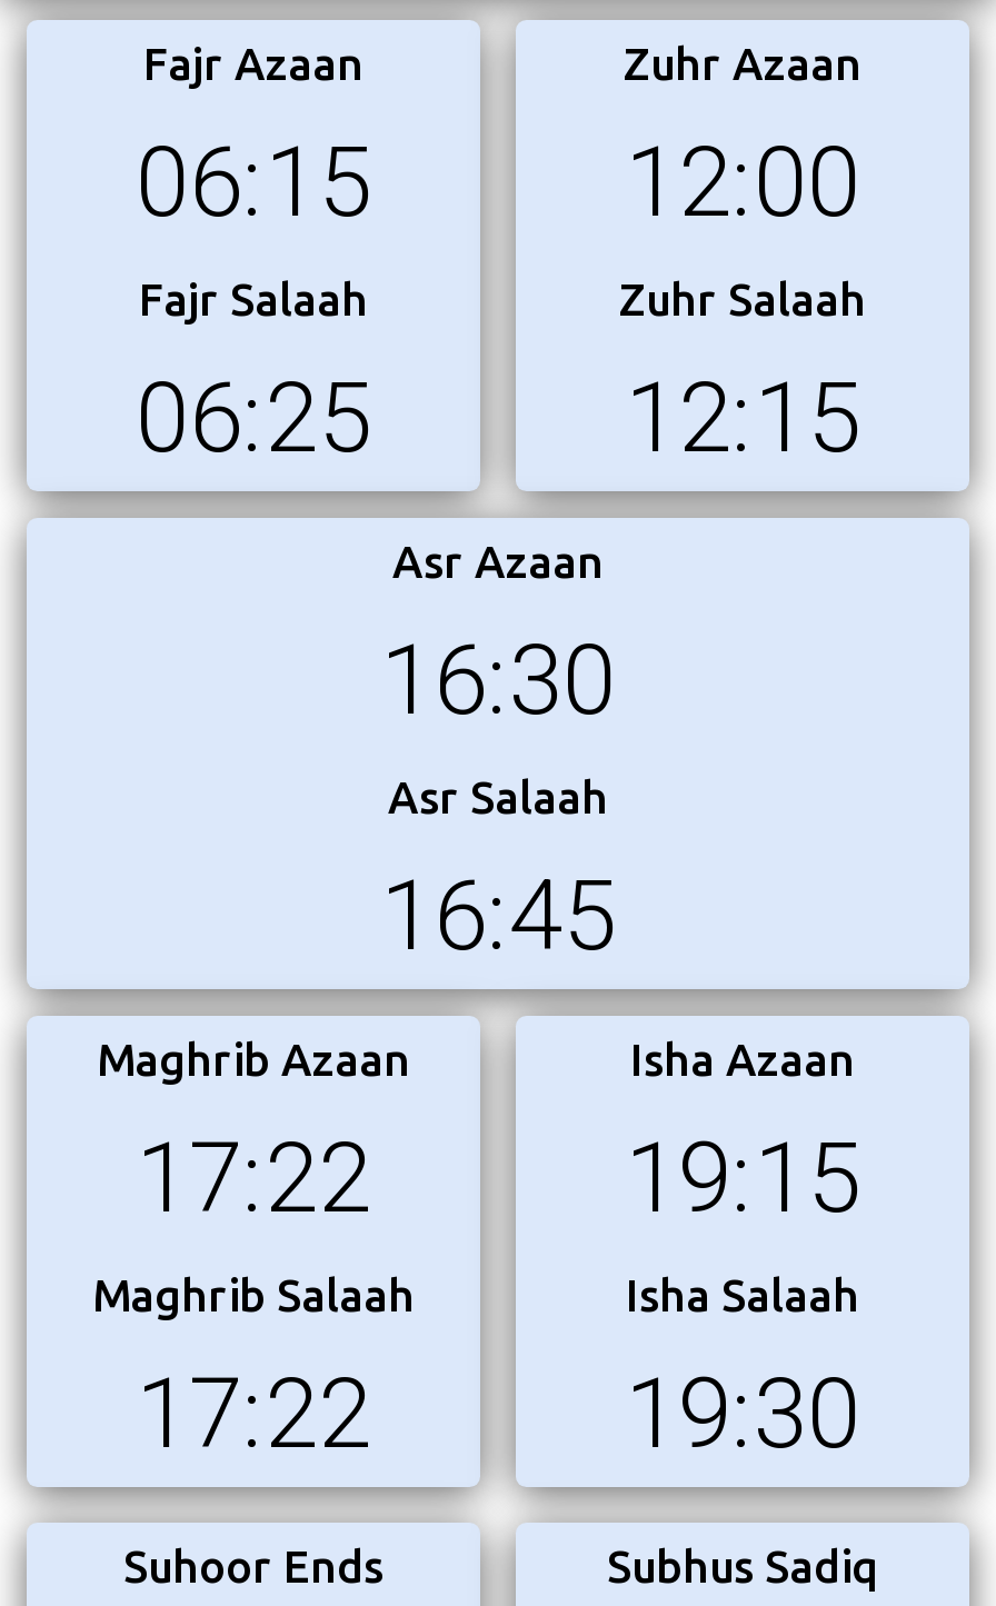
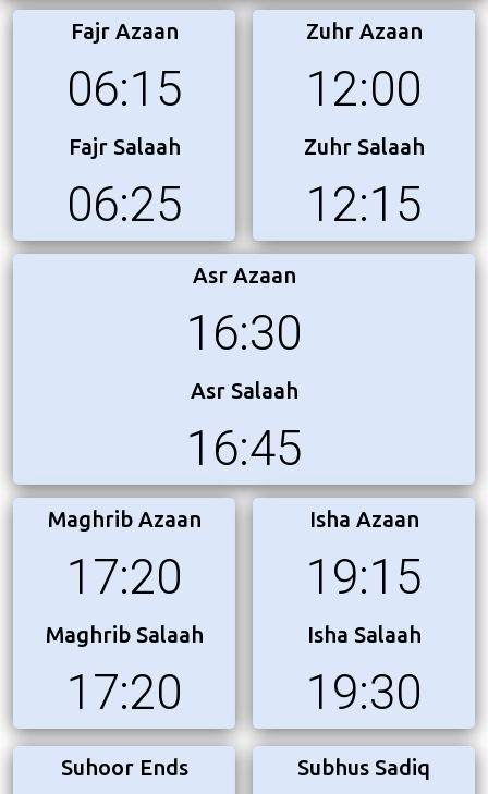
- 17:22
+ 17:20

- 17:22
+ 17:20
